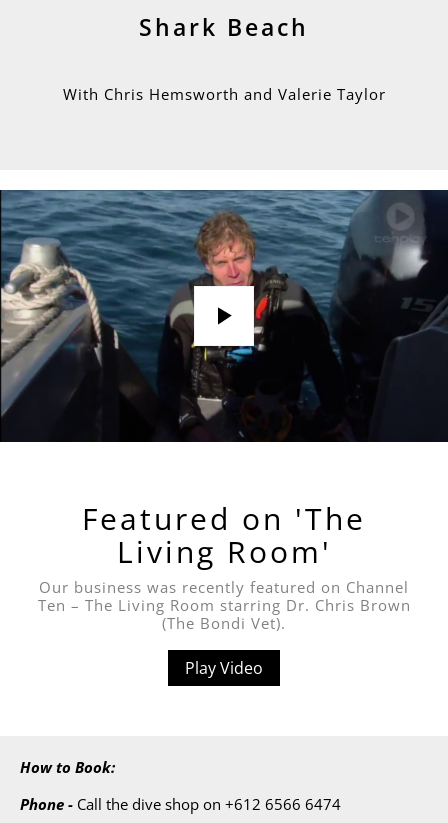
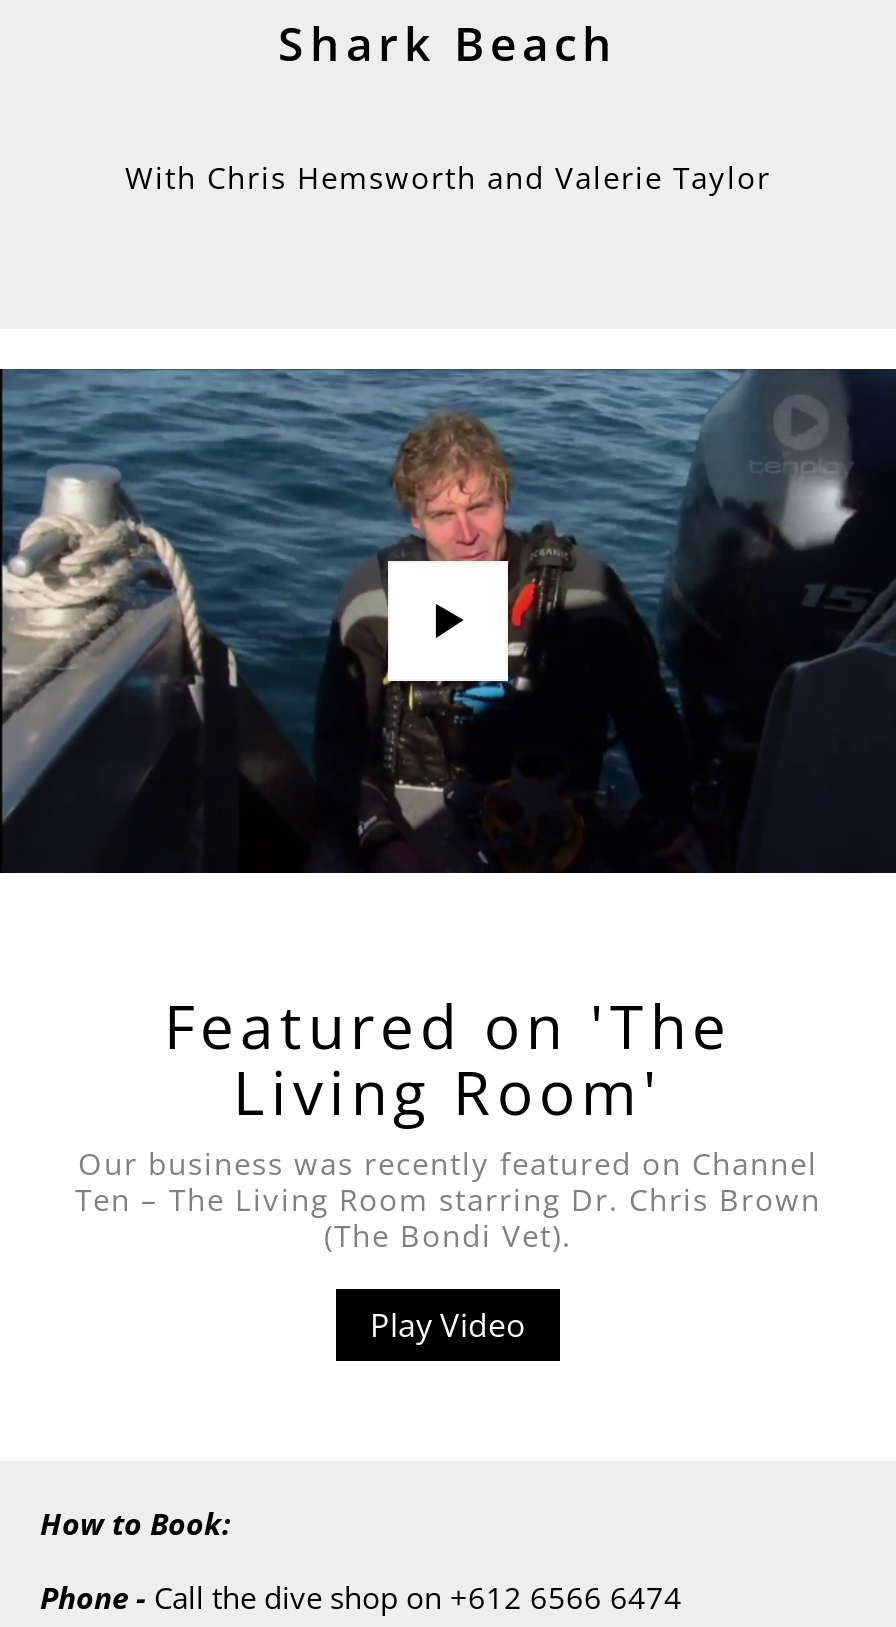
- With Chris Hemsworth and Valerie Taylor
+ With Chris Hemsworth and ValerieTaylor
